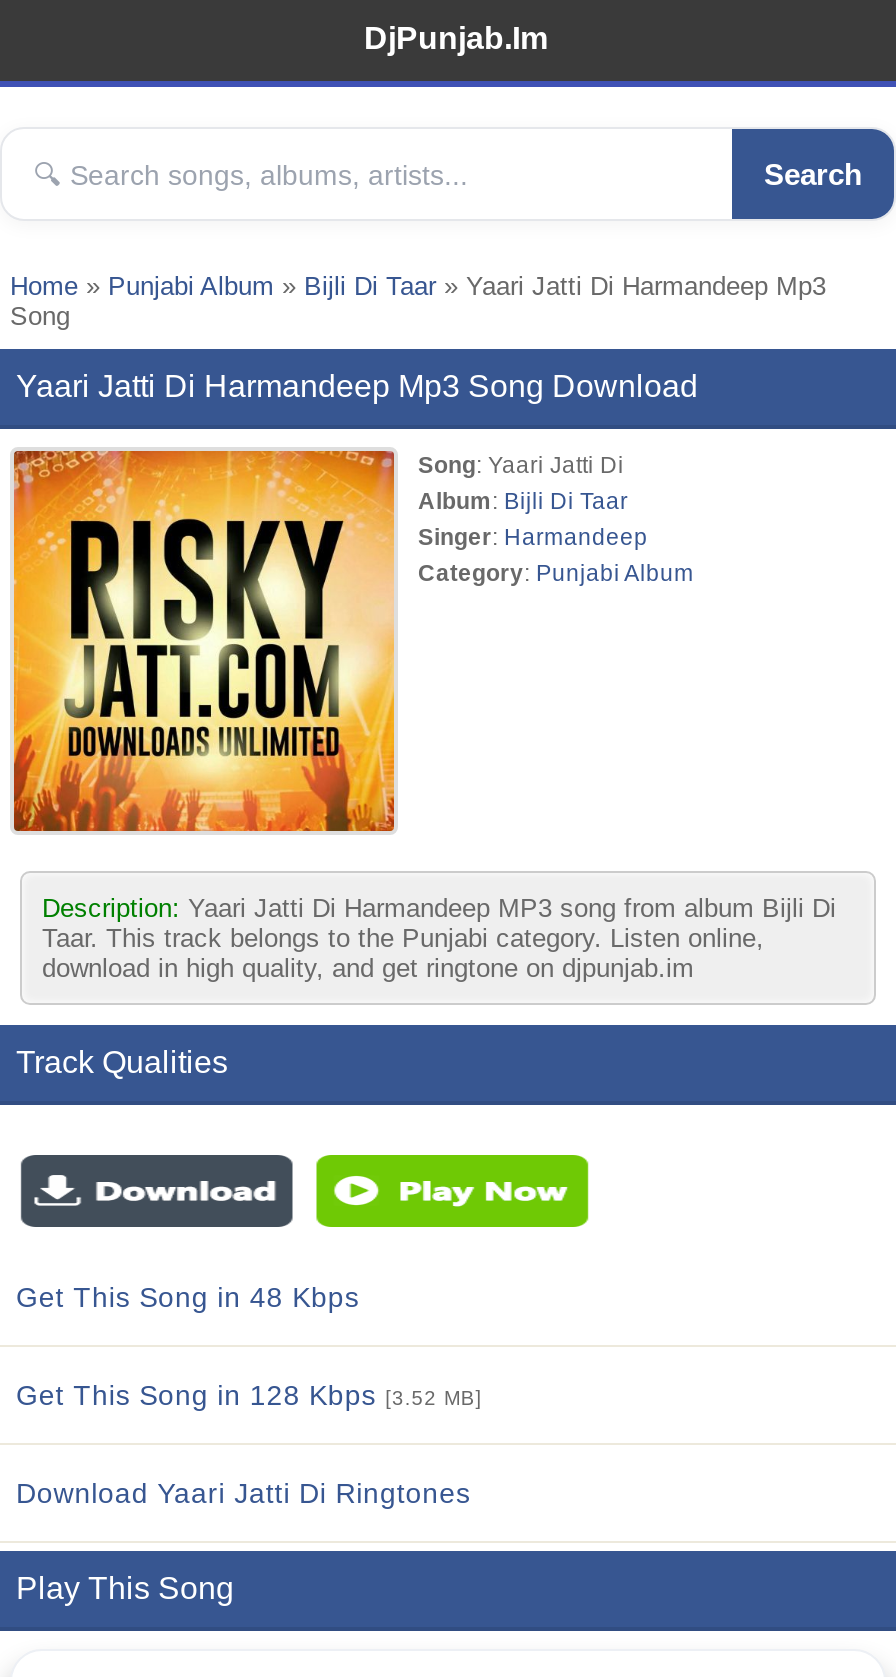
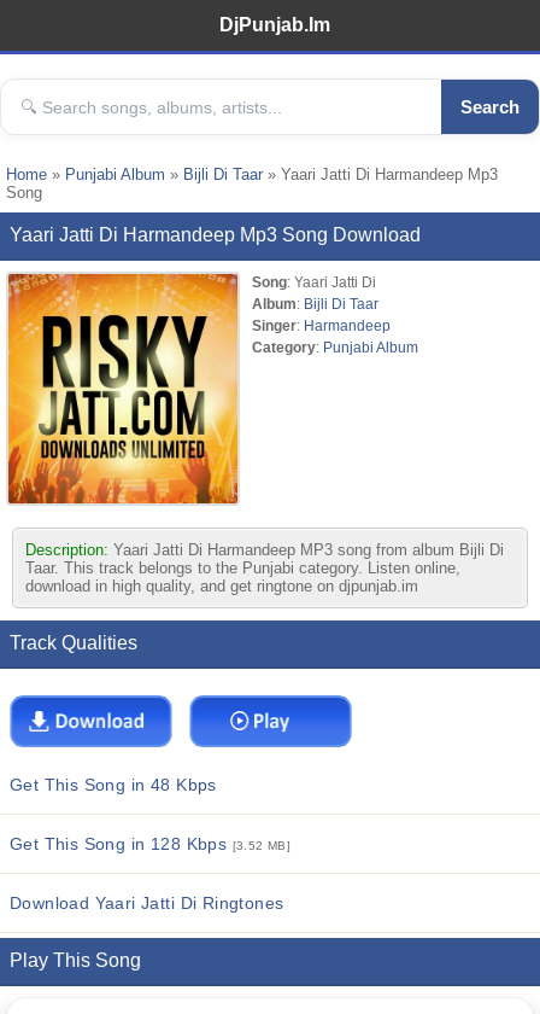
- [image]
+ [image]

- [image]
+ [image]
